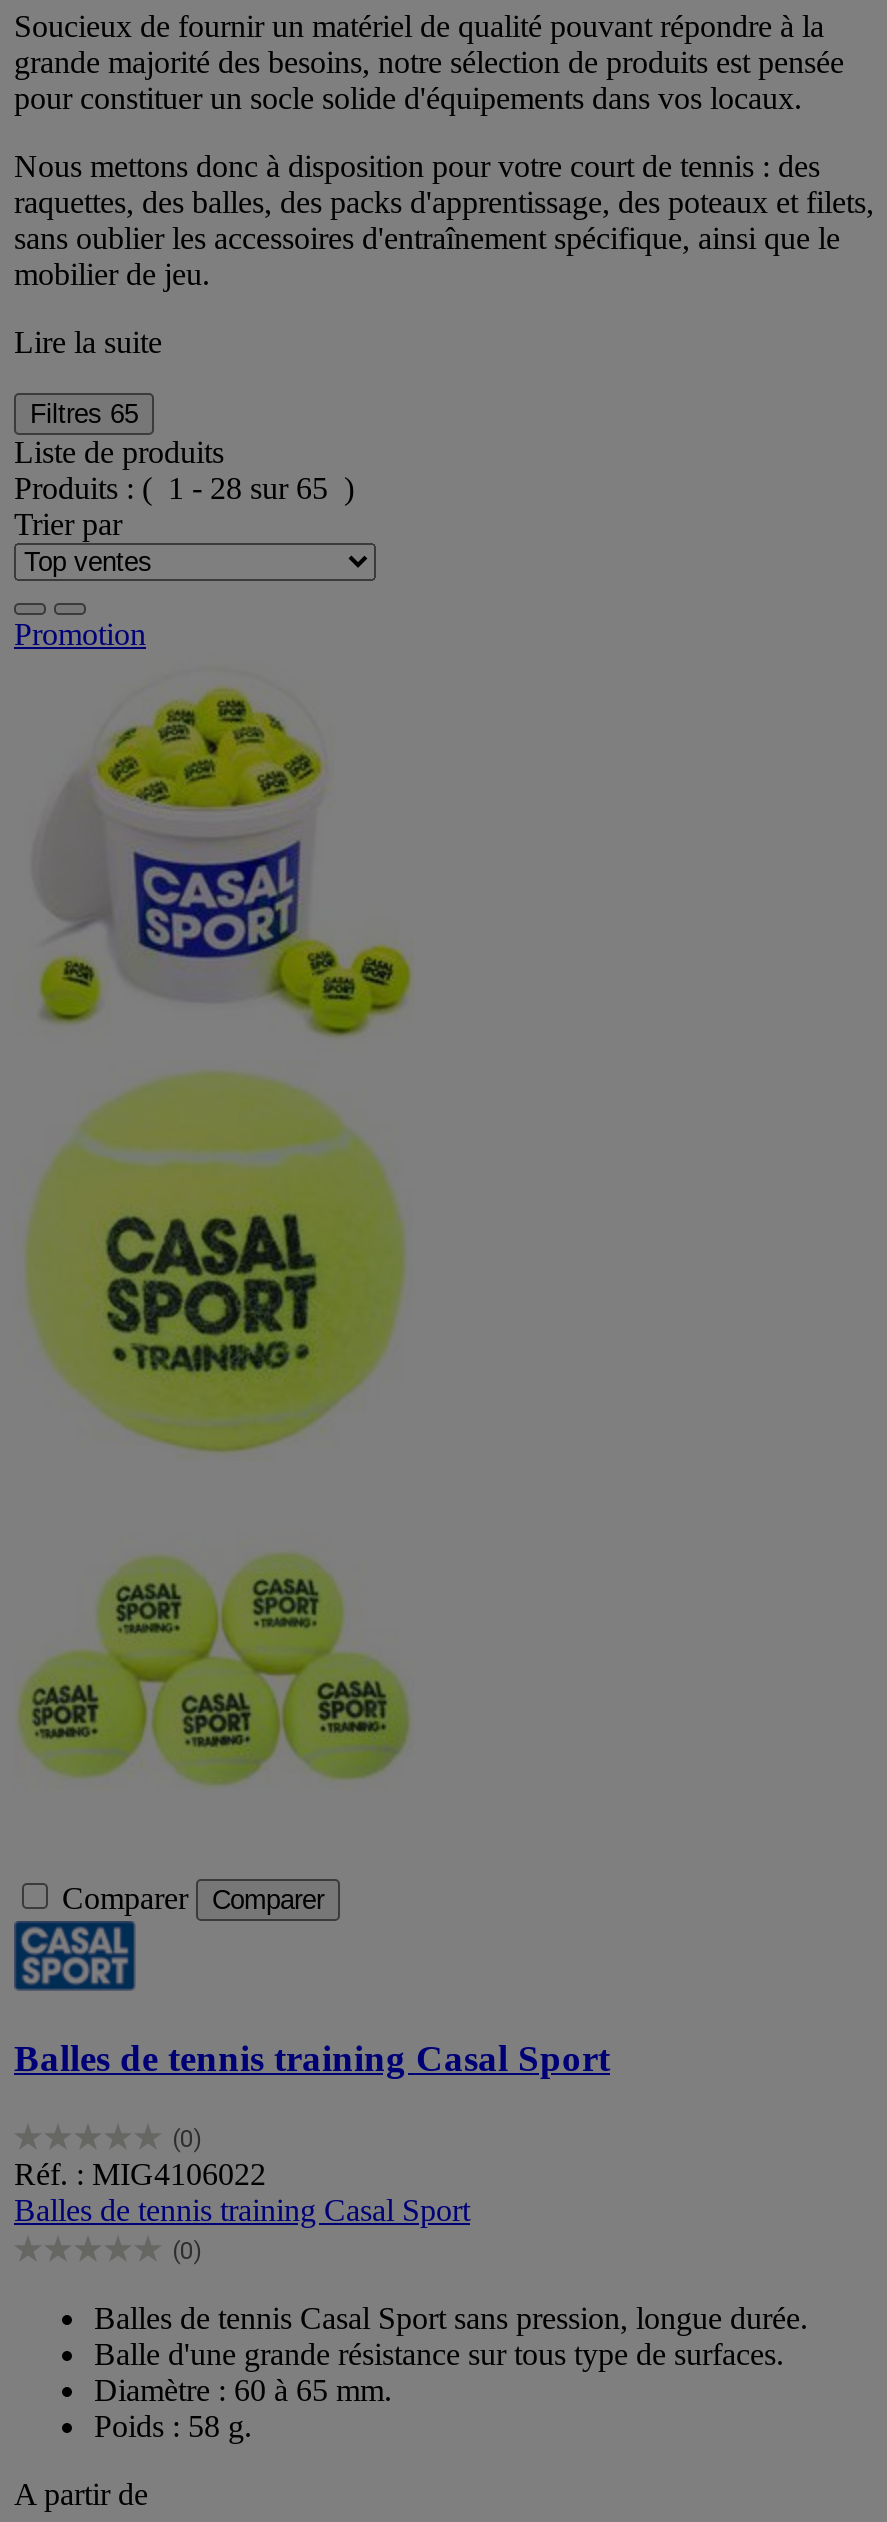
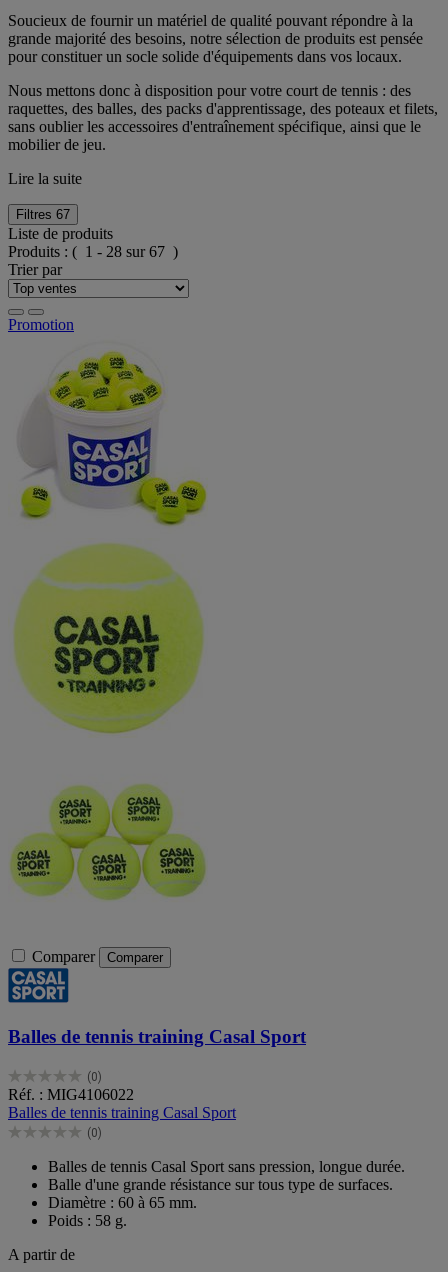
- Filtres 65
+ Filtres 67

- Produits : ( 1 - 28 sur 65 )
+ Produits : ( 1 - 28 sur 67 )
